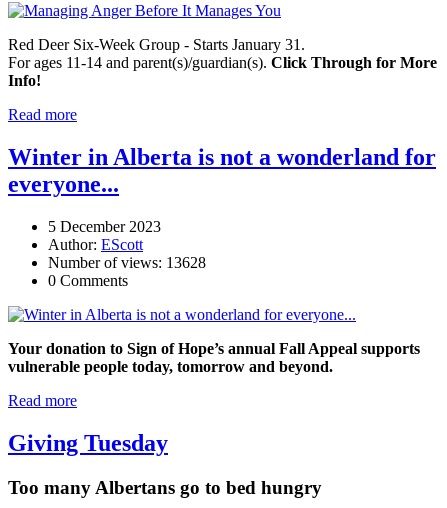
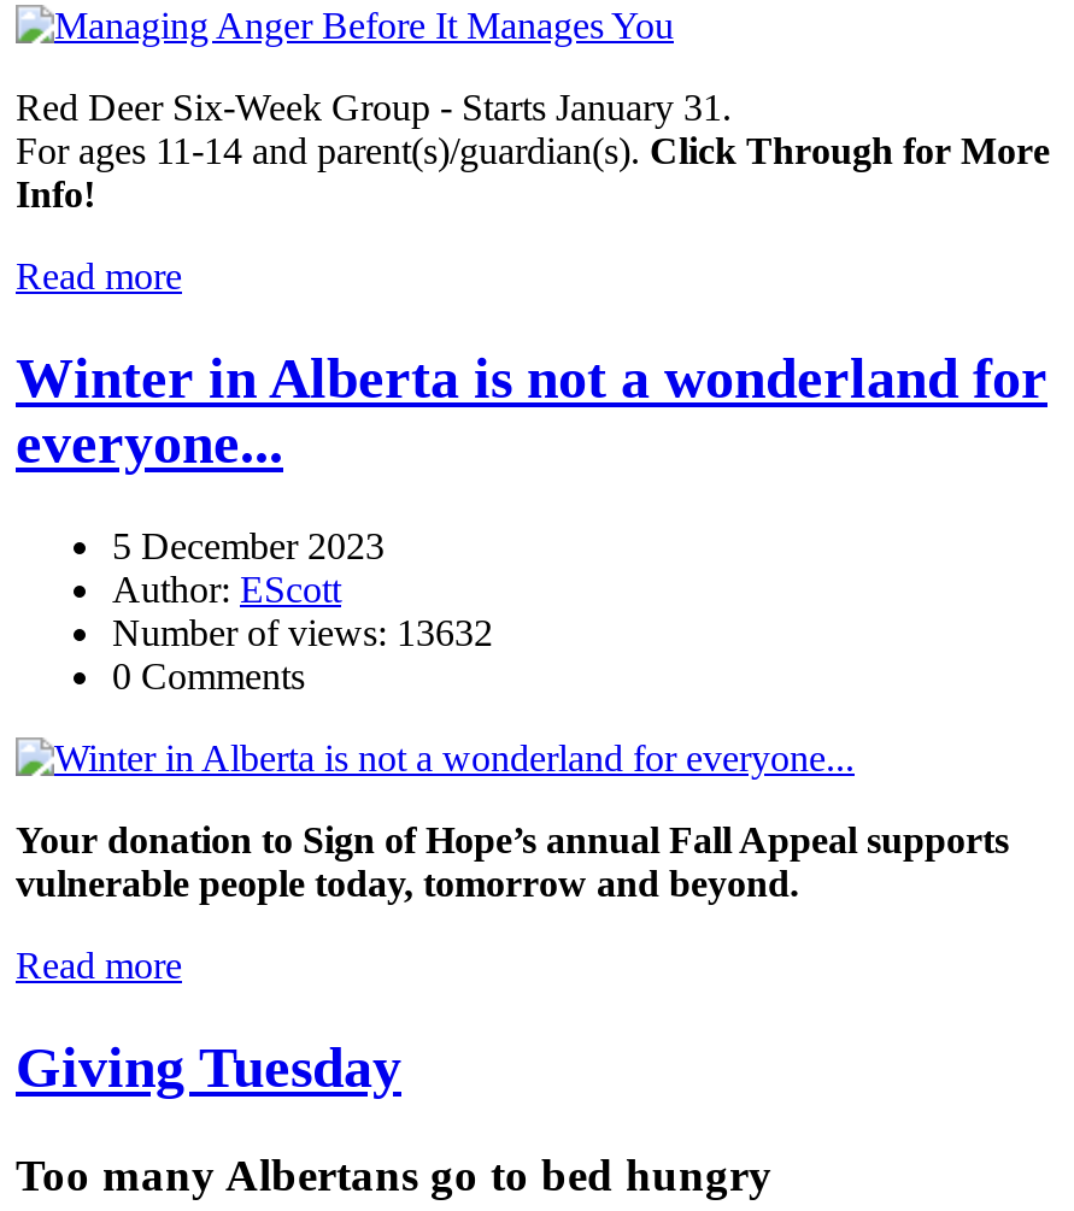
- Number of views: 13628
+ Number of views: 13632
